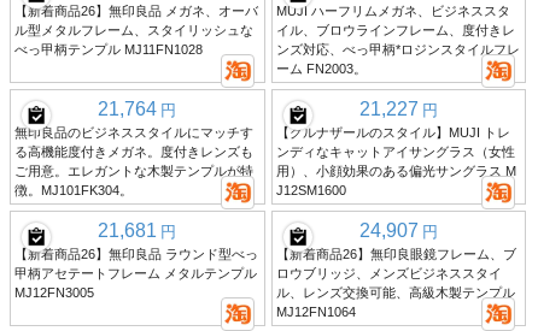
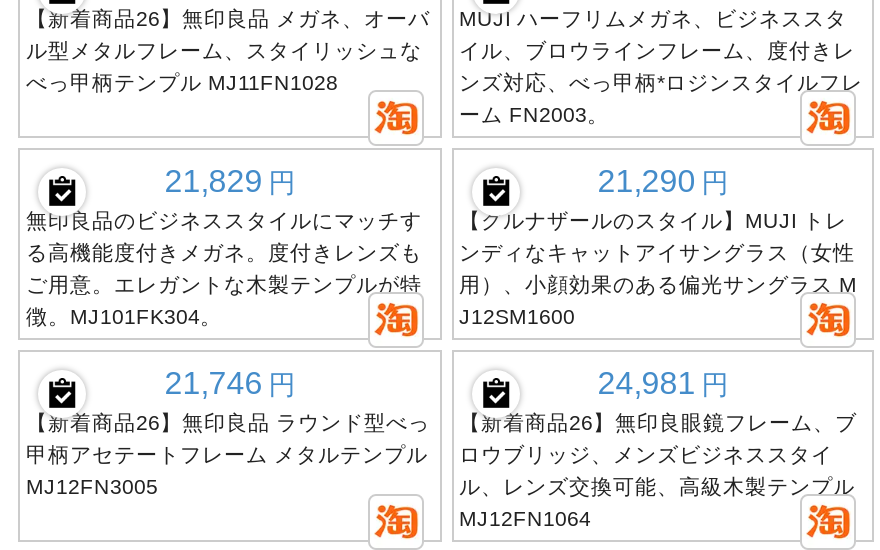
- 21,764 円
+ 21,829 円

- 21,227 円
+ 21,290 円

- 21,681 円
+ 21,746 円

- 24,907 円
+ 24,981 円
